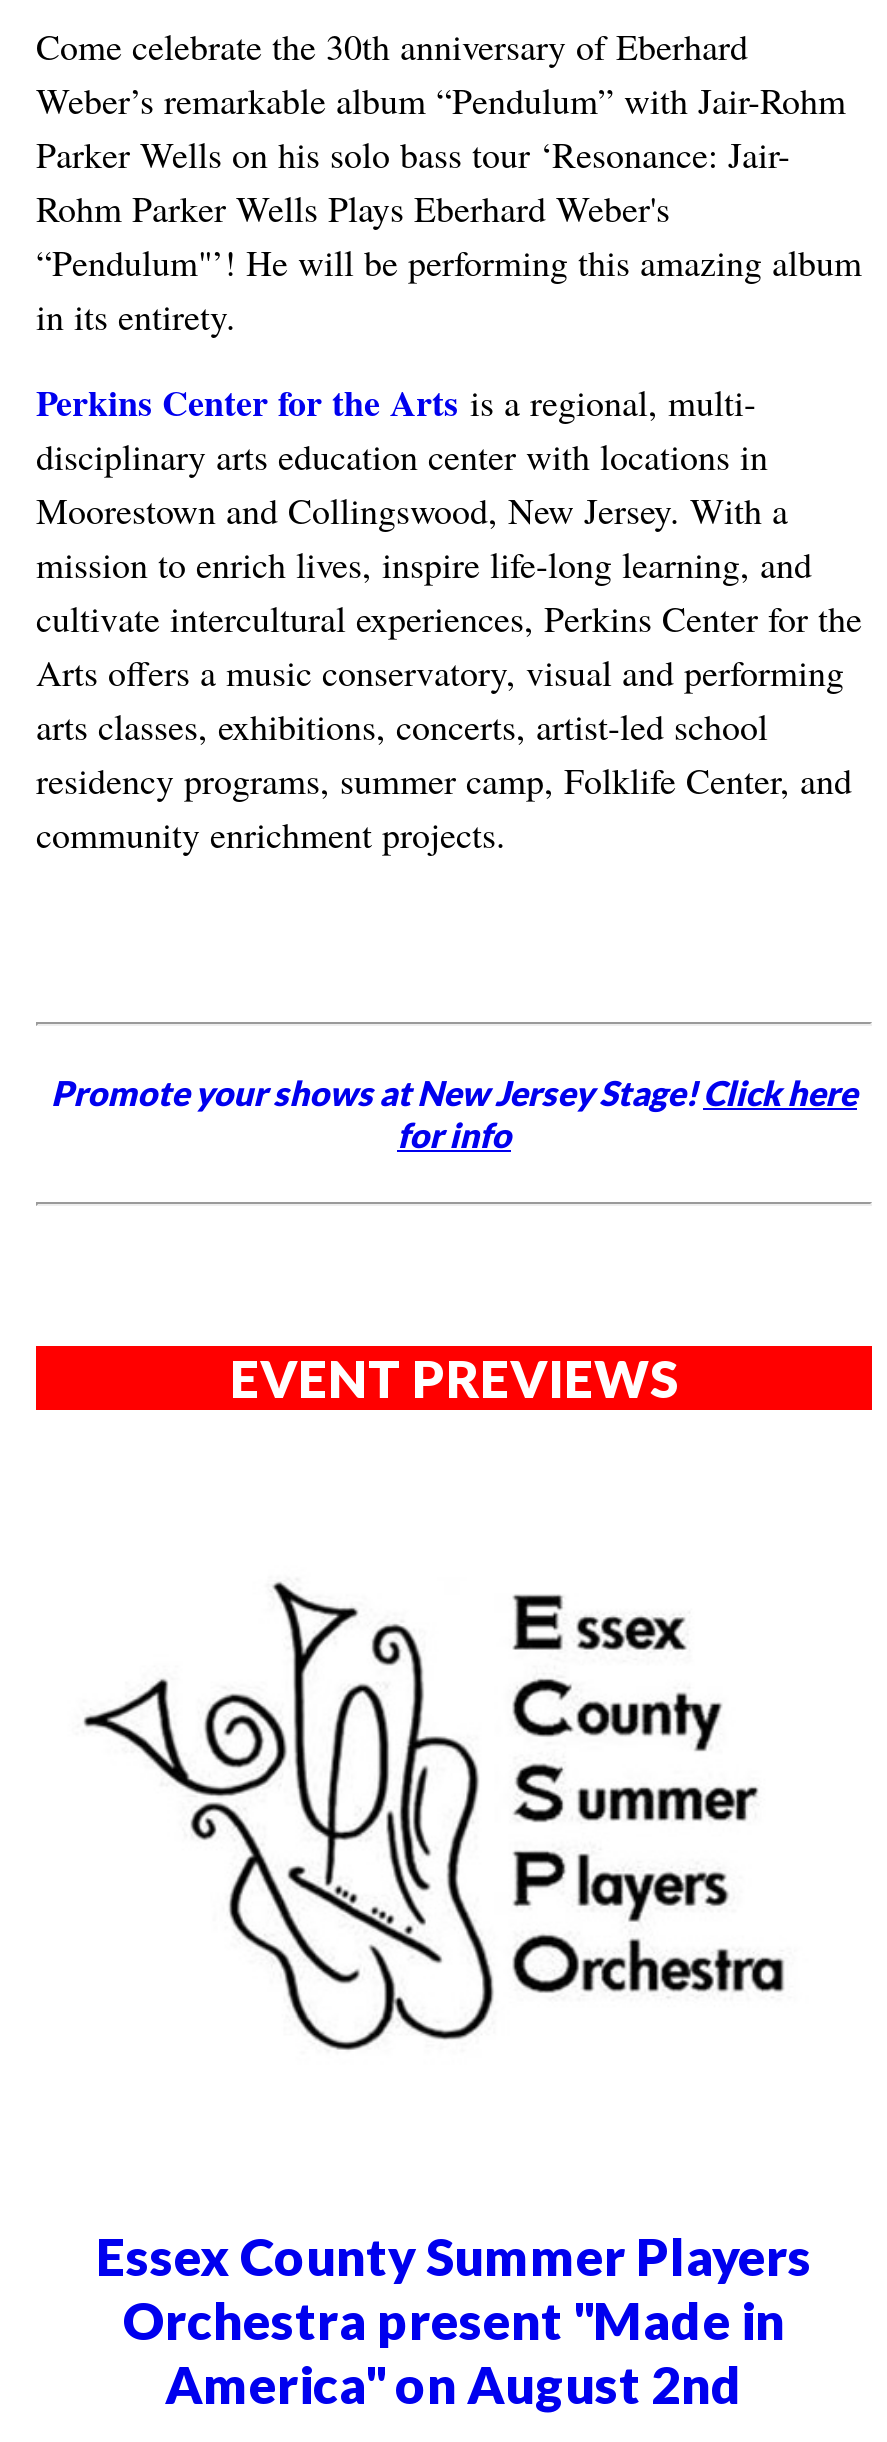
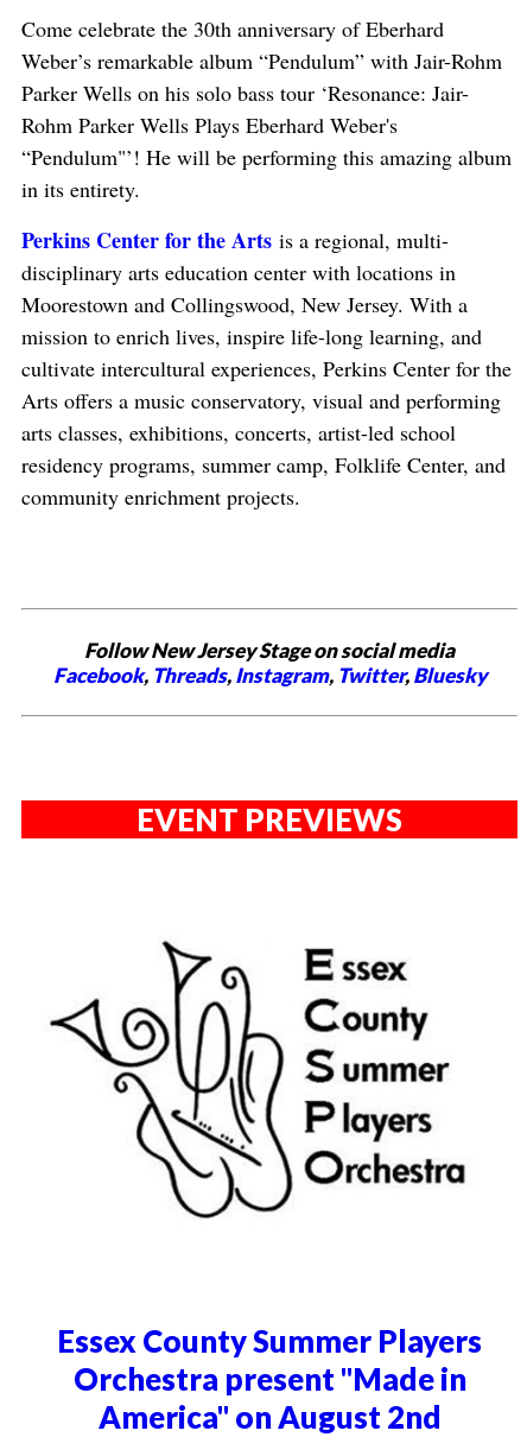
- Promote your shows at New Jersey Stage!Click here
- for info
+ Follow New Jersey Stage on social media
+ Facebook, Threads, Instagram, Twitter, Bluesky
